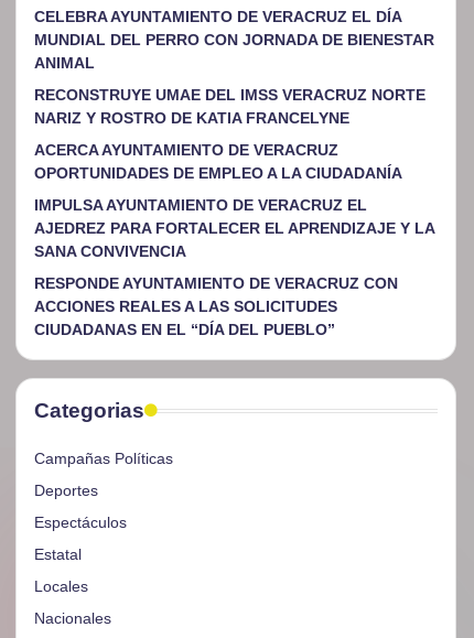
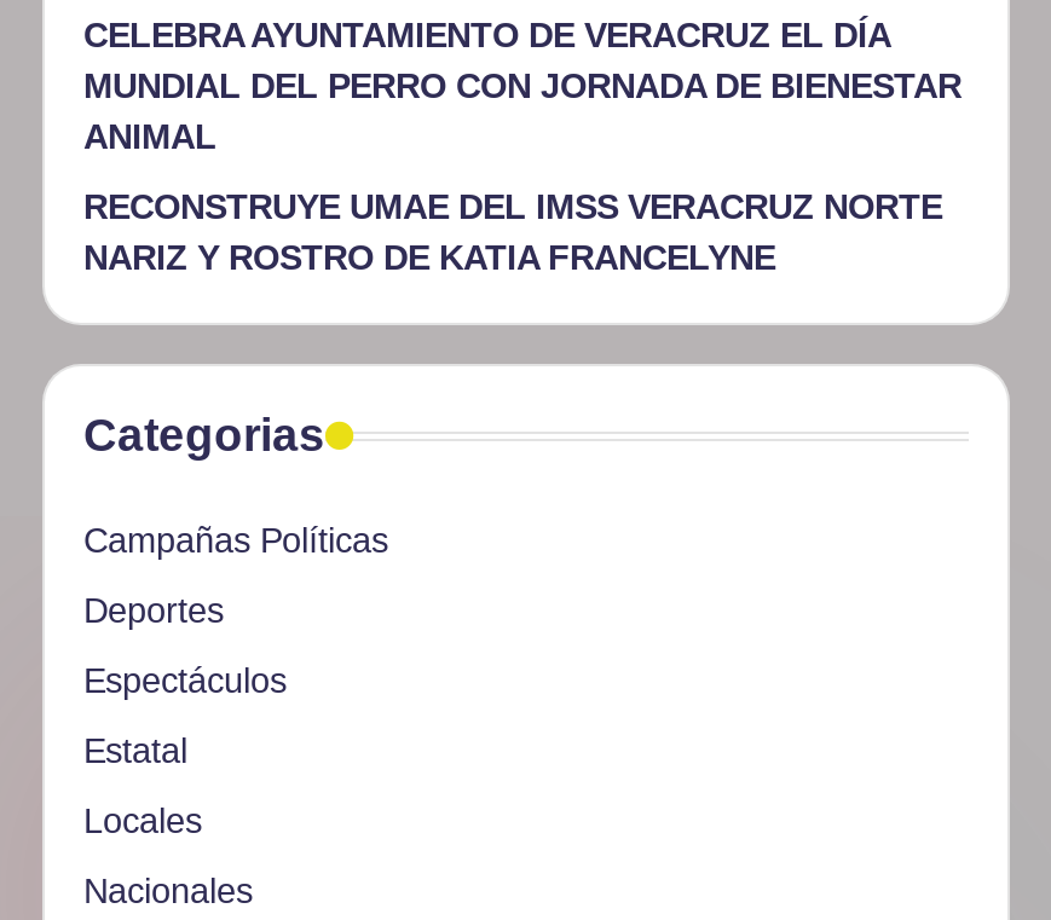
- ACERCA AYUNTAMIENTO DE VERACRUZ
- OPORTUNIDADES DE EMPLEO A LA CIUDADANÍA
- IMPULSA AYUNTAMIENTO DE VERACRUZ EL
- AJEDREZ PARA FORTALECER EL APRENDIZAJE Y LA
- SANA CONVIVENCIA
- RESPONDE AYUNTAMIENTO DE VERACRUZ CON
- ACCIONES REALES A LAS SOLICITUDES
- CIUDADANAS EN EL “DÍA DEL PUEBLO”
